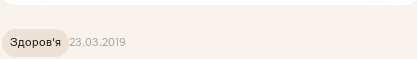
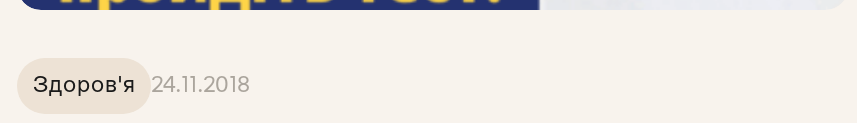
- Здоров'я 23.03.2019
+ Здоров'я 24.11.2018
